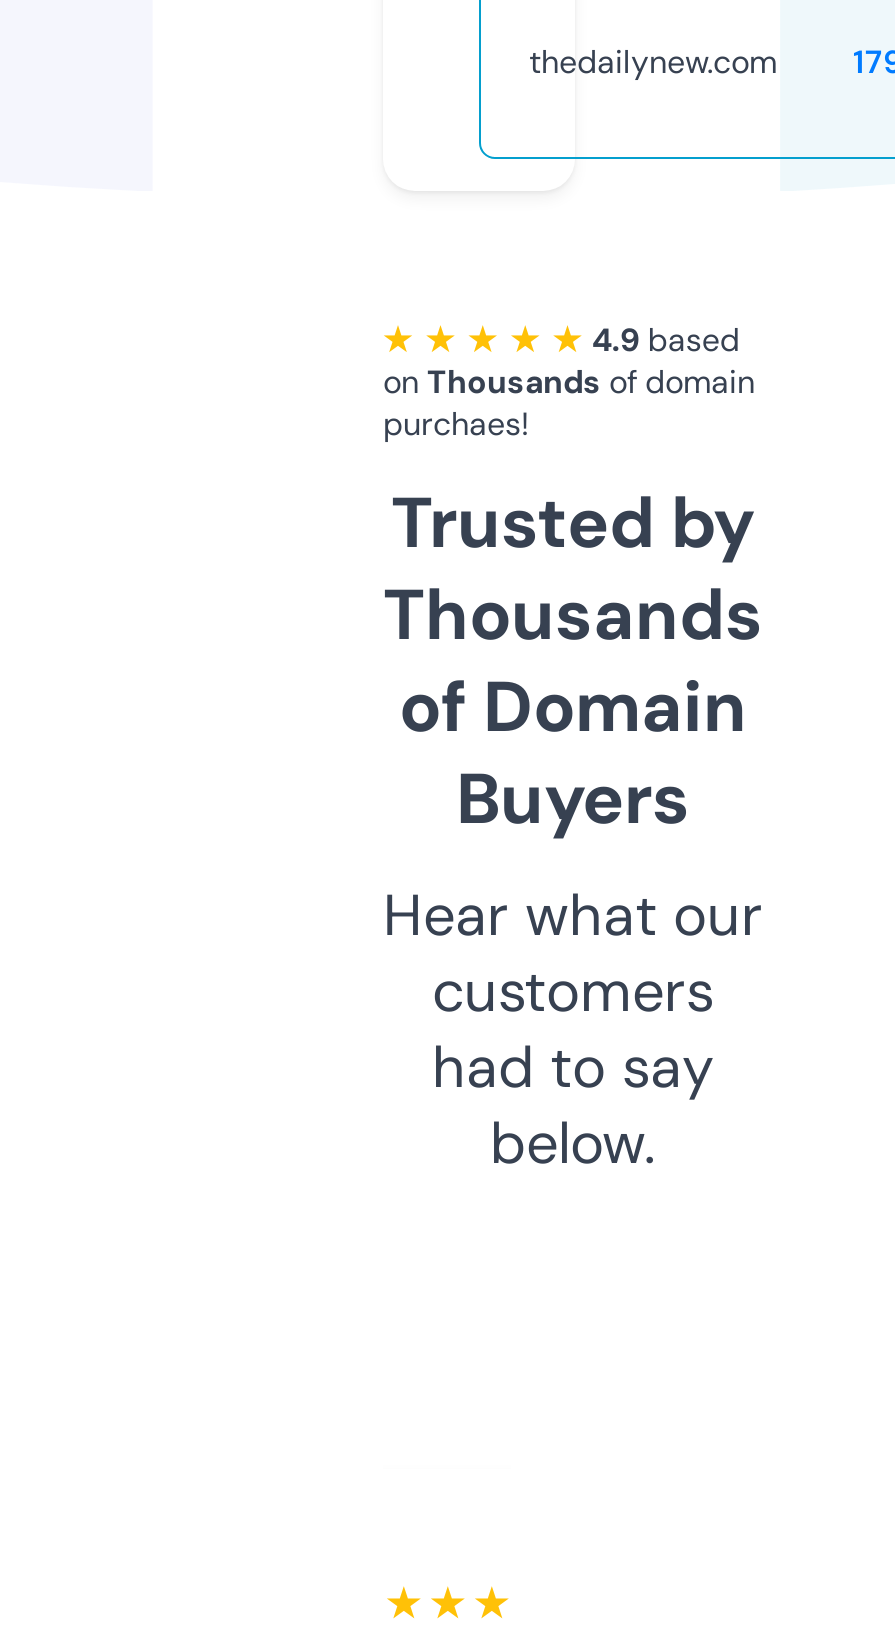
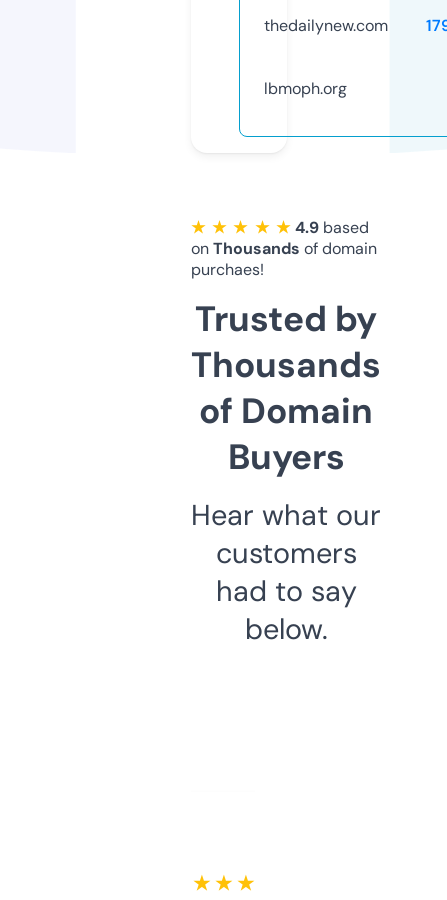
+ lbmoph.org
